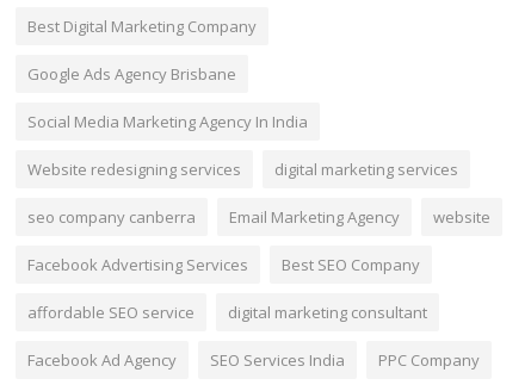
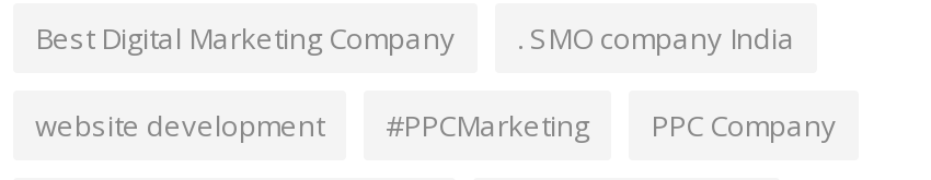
- Google Ads Agency Brisbane
- Social Media Marketing Agency In India
- Website redesigning services
- digital marketing services
- seo company canberra
- Email Marketing Agency
- website
- Facebook Advertising Services
- Best SEO Company
- affordable SEO service
- digital marketing consultant
- Facebook Ad Agency
- SEO Services India
+ . SMO company India
+ website development
+ #PPCMarketing
